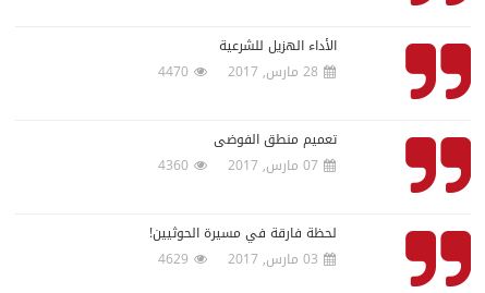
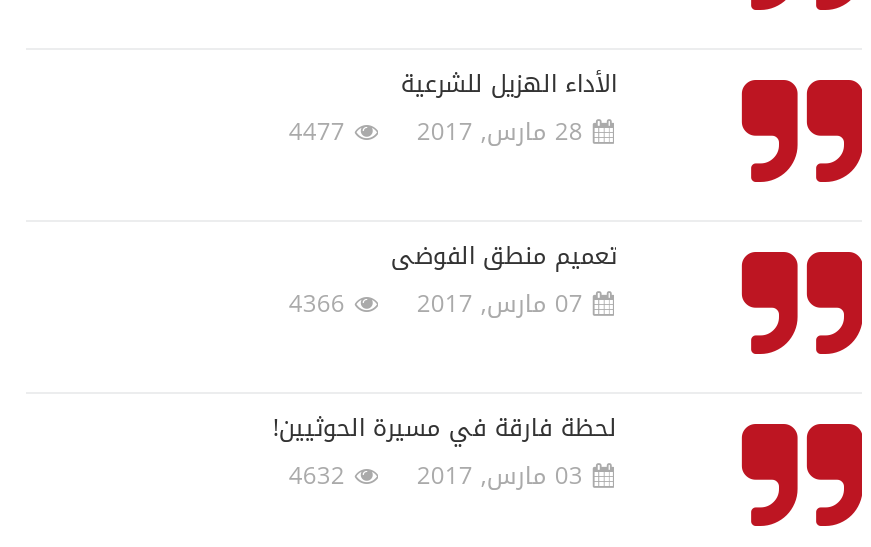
- 4470
+ 4477

- 4360
+ 4366

- 4629
+ 4632
